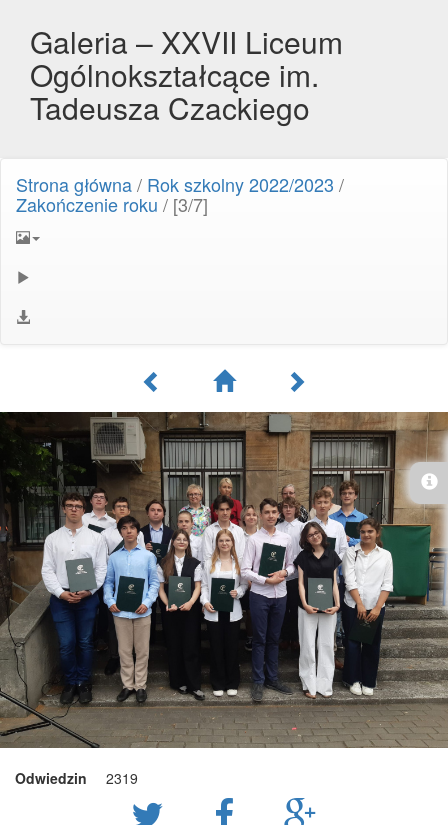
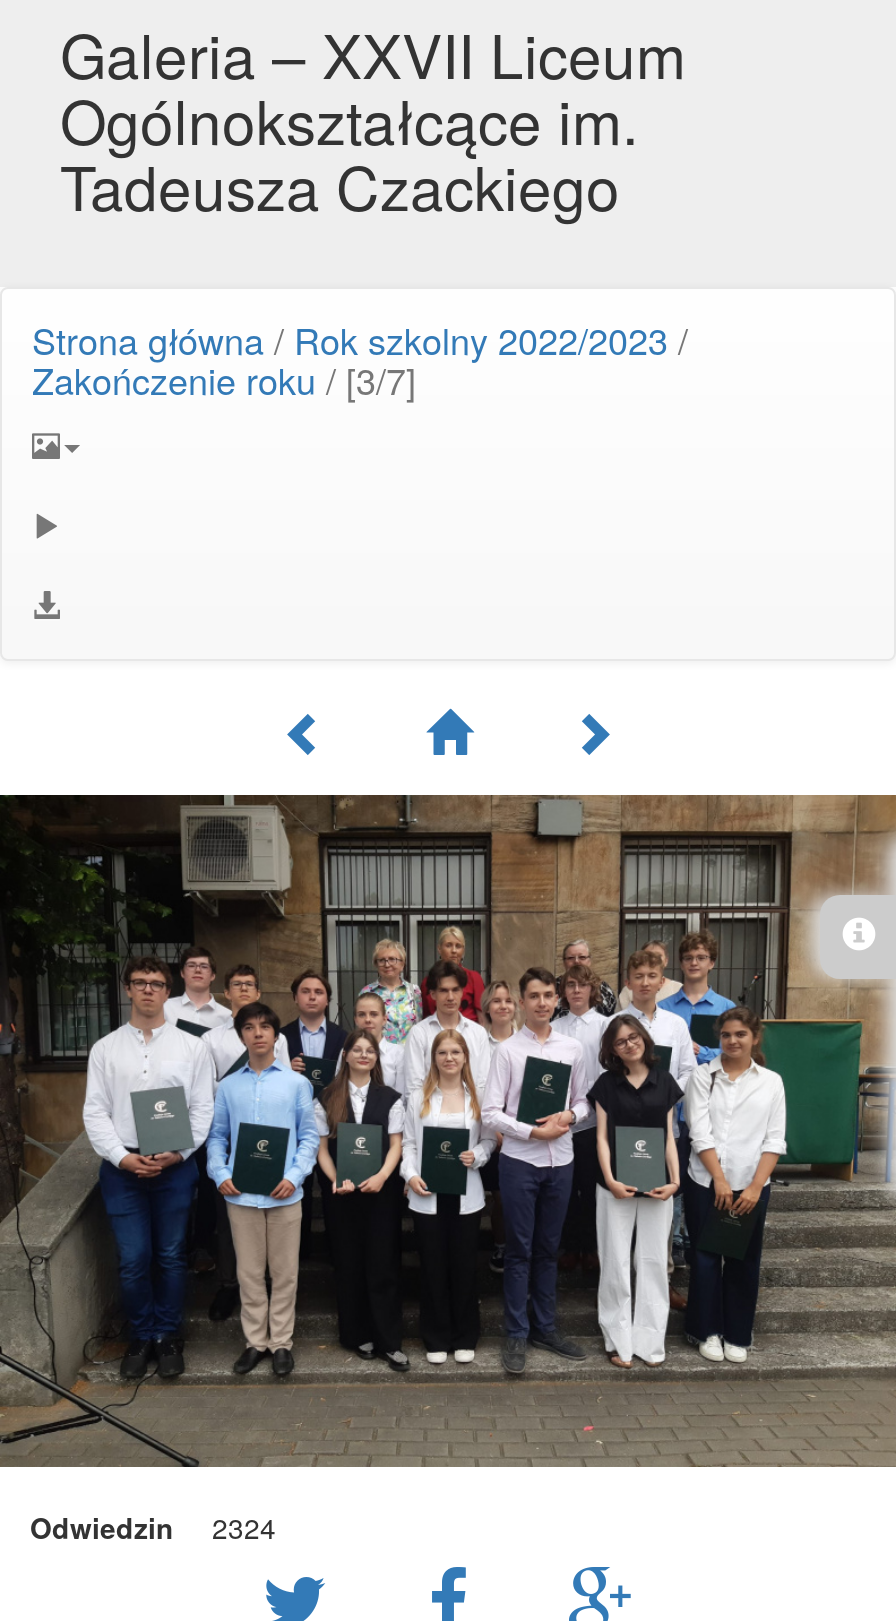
- Odwiedzin 2319
+ Odwiedzin 2324
